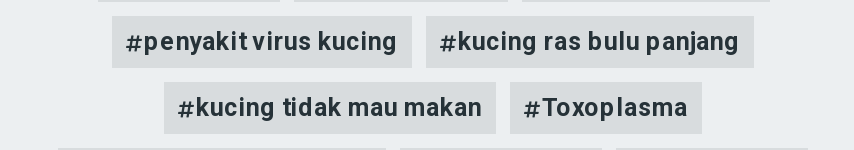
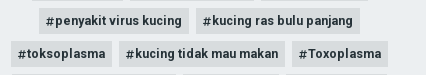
+ toksoplasma
